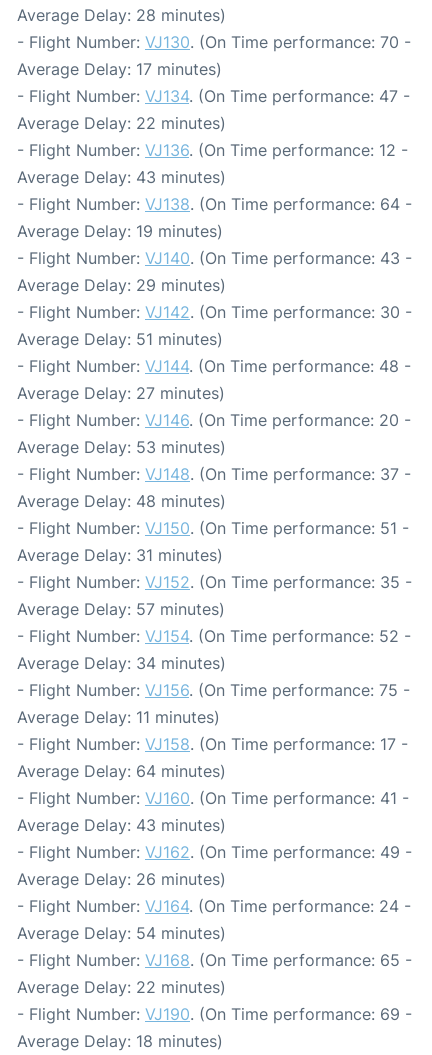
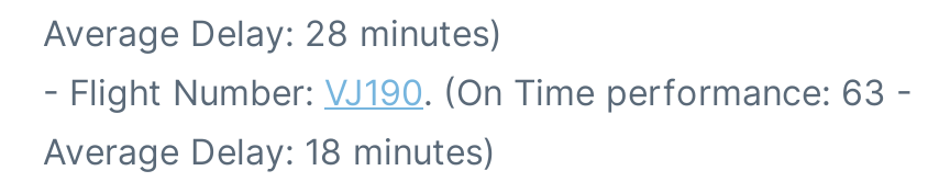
- - Flight Number: VJ130. (On Time performance: 70 -
- Average Delay: 17 minutes)
- - Flight Number: VJ134. (On Time performance: 47 -
- Average Delay: 22 minutes)
- - Flight Number: VJ136. (On Time performance: 12 -
- Average Delay: 43 minutes)
- - Flight Number: VJ138. (On Time performance: 64 -
- Average Delay: 19 minutes)
- - Flight Number: VJ140. (On Time performance: 43 -
- Average Delay: 29 minutes)
- - Flight Number: VJ142. (On Time performance: 30 -
- Average Delay: 51 minutes)
- - Flight Number: VJ144. (On Time performance: 48 -
- Average Delay: 27 minutes)
- - Flight Number: VJ146. (On Time performance: 20 -
- Average Delay: 53 minutes)
- - Flight Number: VJ148. (On Time performance: 37 -
- Average Delay: 48 minutes)
- - Flight Number: VJ150. (On Time performance: 51 -
- Average Delay: 31 minutes)
- - Flight Number: VJ152. (On Time performance: 35 -
- Average Delay: 57 minutes)
- - Flight Number: VJ154. (On Time performance: 52 -
- Average Delay: 34 minutes)
- - Flight Number: VJ156. (On Time performance: 75 -
- Average Delay: 11 minutes)
- - Flight Number: VJ158. (On Time performance: 17 -
- Average Delay: 64 minutes)
- - Flight Number: VJ160. (On Time performance: 41 -
- Average Delay: 43 minutes)
- - Flight Number: VJ162. (On Time performance: 49 -
- Average Delay: 26 minutes)
- - Flight Number: VJ164. (On Time performance: 24 -
- Average Delay: 54 minutes)
- - Flight Number: VJ168. (On Time performance: 65 -
- Average Delay: 22 minutes)
- - Flight Number: VJ190. (On Time performance: 69 -
+ - Flight Number: VJ190. (On Time performance: 63 -
